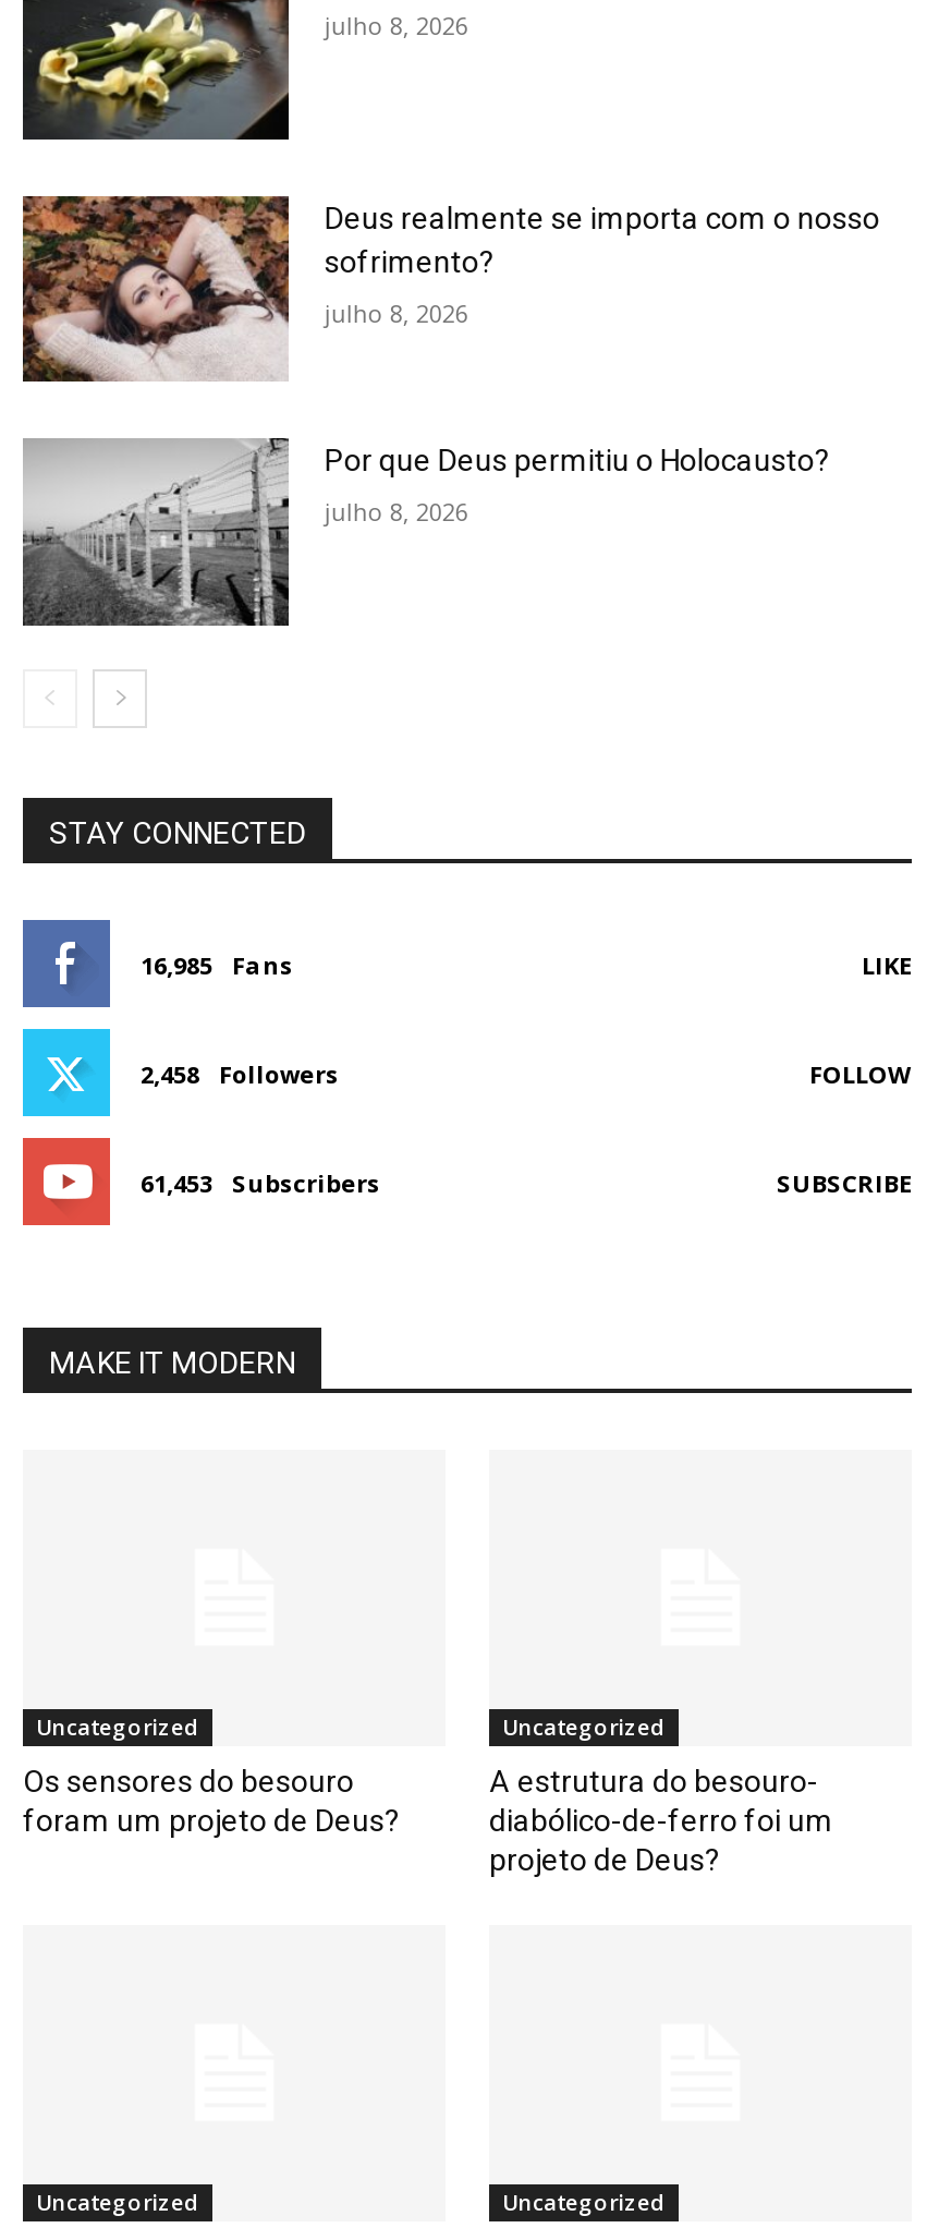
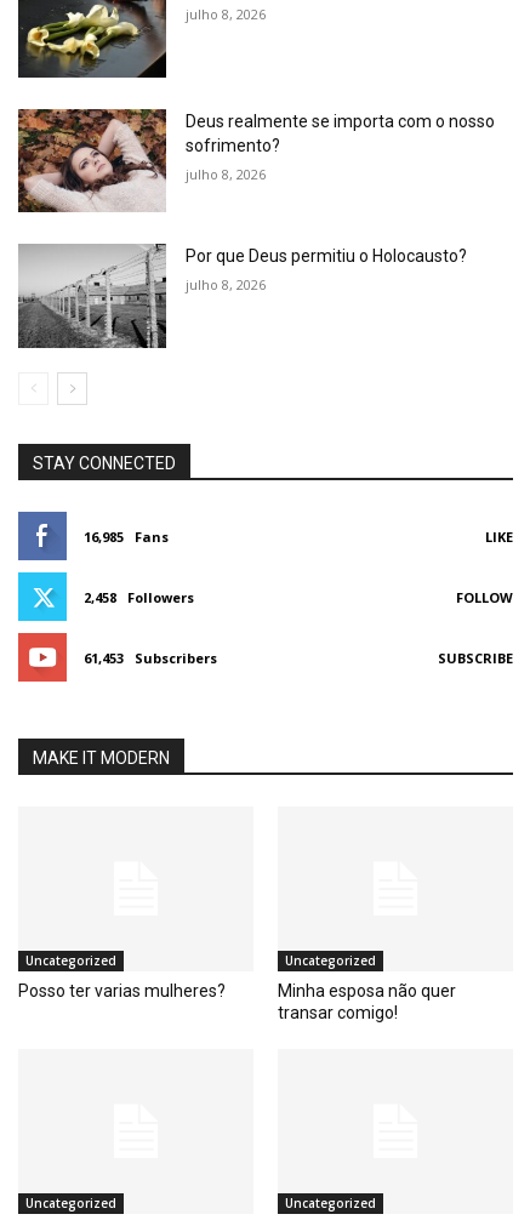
- Os sensores do besouro
- foram um projeto de Deus?
+ Posso ter varias mulheres?

- A estrutura do besouro-
- diabólico-de-ferro foi um
- projeto de Deus?
+ Minha esposa não quer
+ transar comigo!
